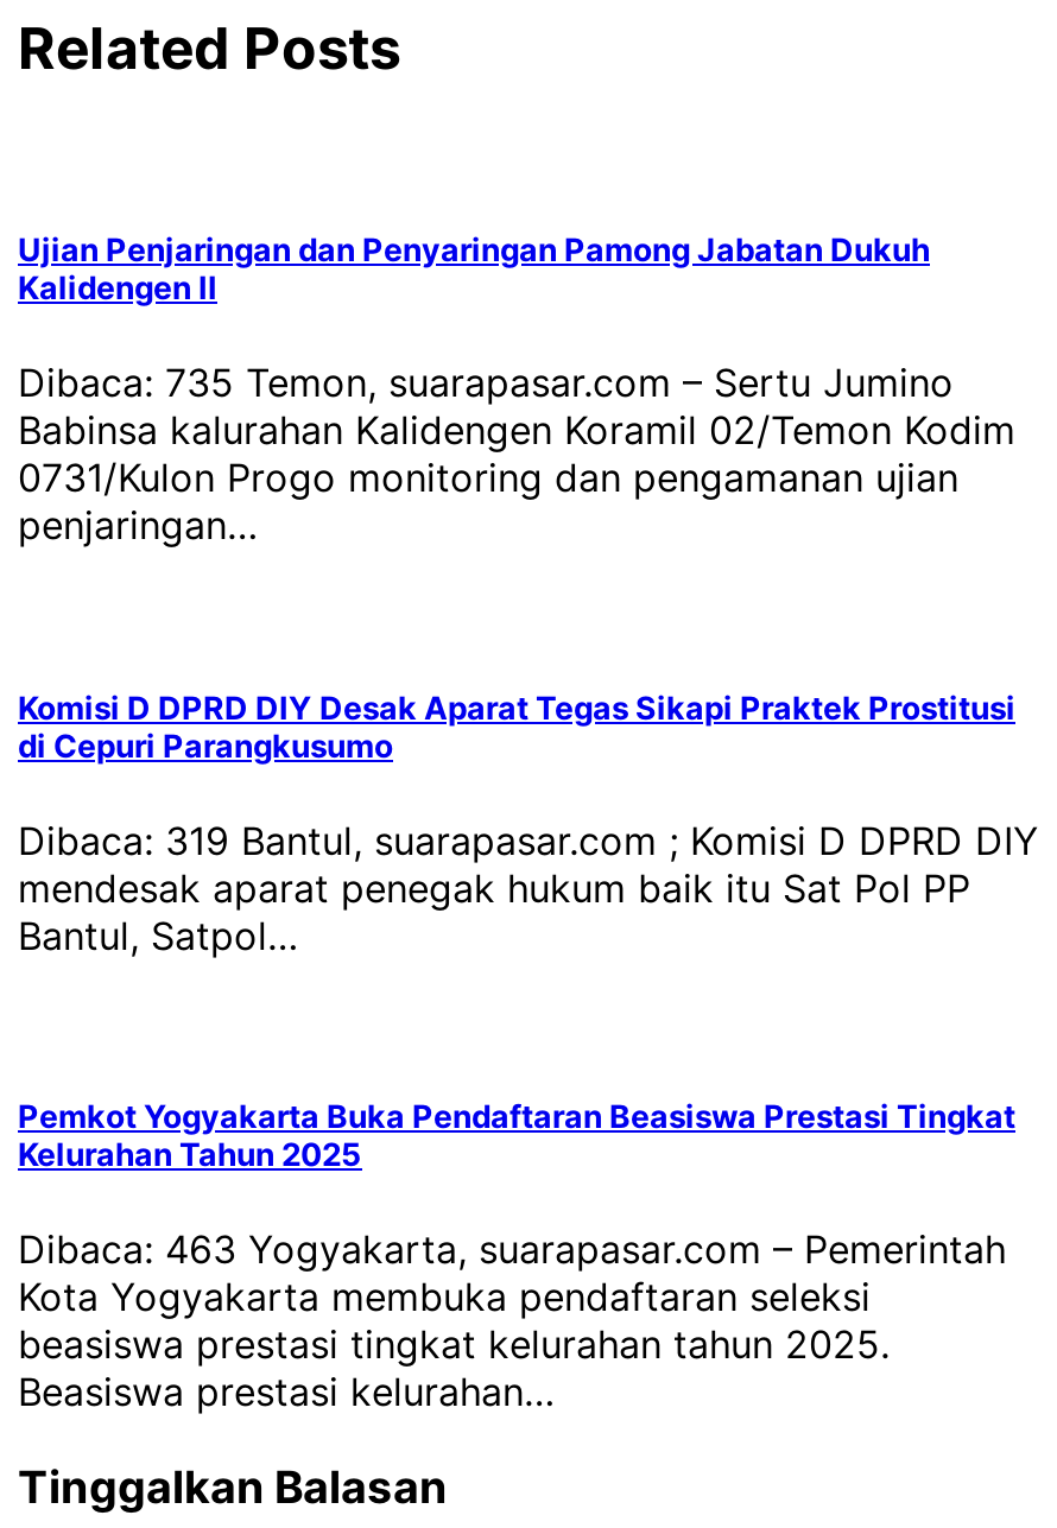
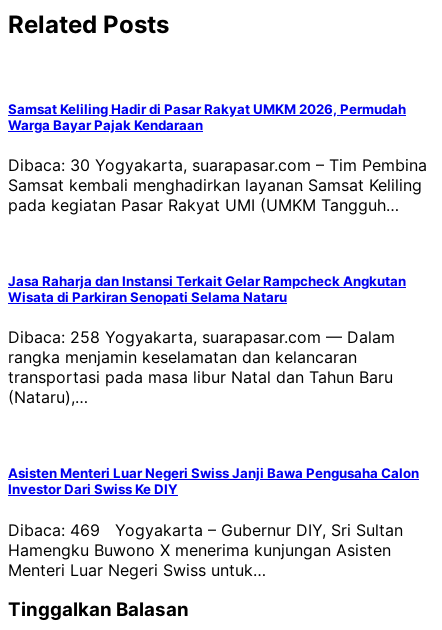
- Ujian Penjaringan dan Penyaringan Pamong Jabatan Dukuh
- Kalidengen II
+ Samsat Keliling Hadir di Pasar Rakyat UMKM 2026, Permudah
+ Warga Bayar Pajak Kendaraan

- Dibaca: 735 Temon, suarapasar.com – Sertu Jumino
- Babinsa kalurahan Kalidengen Koramil 02/Temon Kodim
- 0731/Kulon Progo monitoring dan pengamanan ujian
- penjaringan…
+ Dibaca: 30 Yogyakarta, suarapasar.com – Tim Pembina
+ Samsat kembali menghadirkan layanan Samsat Keliling
+ pada kegiatan Pasar Rakyat UMI (UMKM Tangguh…

- Komisi D DPRD DIY Desak Aparat Tegas Sikapi Praktek Prostitusi
- di Cepuri Parangkusumo
+ Jasa Raharja dan Instansi Terkait Gelar Rampcheck Angkutan
+ Wisata di Parkiran Senopati Selama Nataru

- Dibaca: 319 Bantul, suarapasar.com ; Komisi D DPRD DIY
- mendesak aparat penegak hukum baik itu Sat Pol PP
- Bantul, Satpol…
+ Dibaca: 258 Yogyakarta, suarapasar.com — Dalam
+ rangka menjamin keselamatan dan kelancaran
+ transportasi pada masa libur Natal dan Tahun Baru
+ (Nataru),…

- Pemkot Yogyakarta Buka Pendaftaran Beasiswa Prestasi Tingkat
- Kelurahan Tahun 2025
+ Asisten Menteri Luar Negeri Swiss Janji Bawa Pengusaha Calon
+ Investor Dari Swiss Ke DIY

- Dibaca: 463 Yogyakarta, suarapasar.com – Pemerintah
- Kota Yogyakarta membuka pendaftaran seleksi
- beasiswa prestasi tingkat kelurahan tahun 2025.
- Beasiswa prestasi kelurahan…
+ Dibaca: 469 Yogyakarta – Gubernur DIY, Sri Sultan
+ Hamengku Buwono X menerima kunjungan Asisten
+ Menteri Luar Negeri Swiss untuk…
